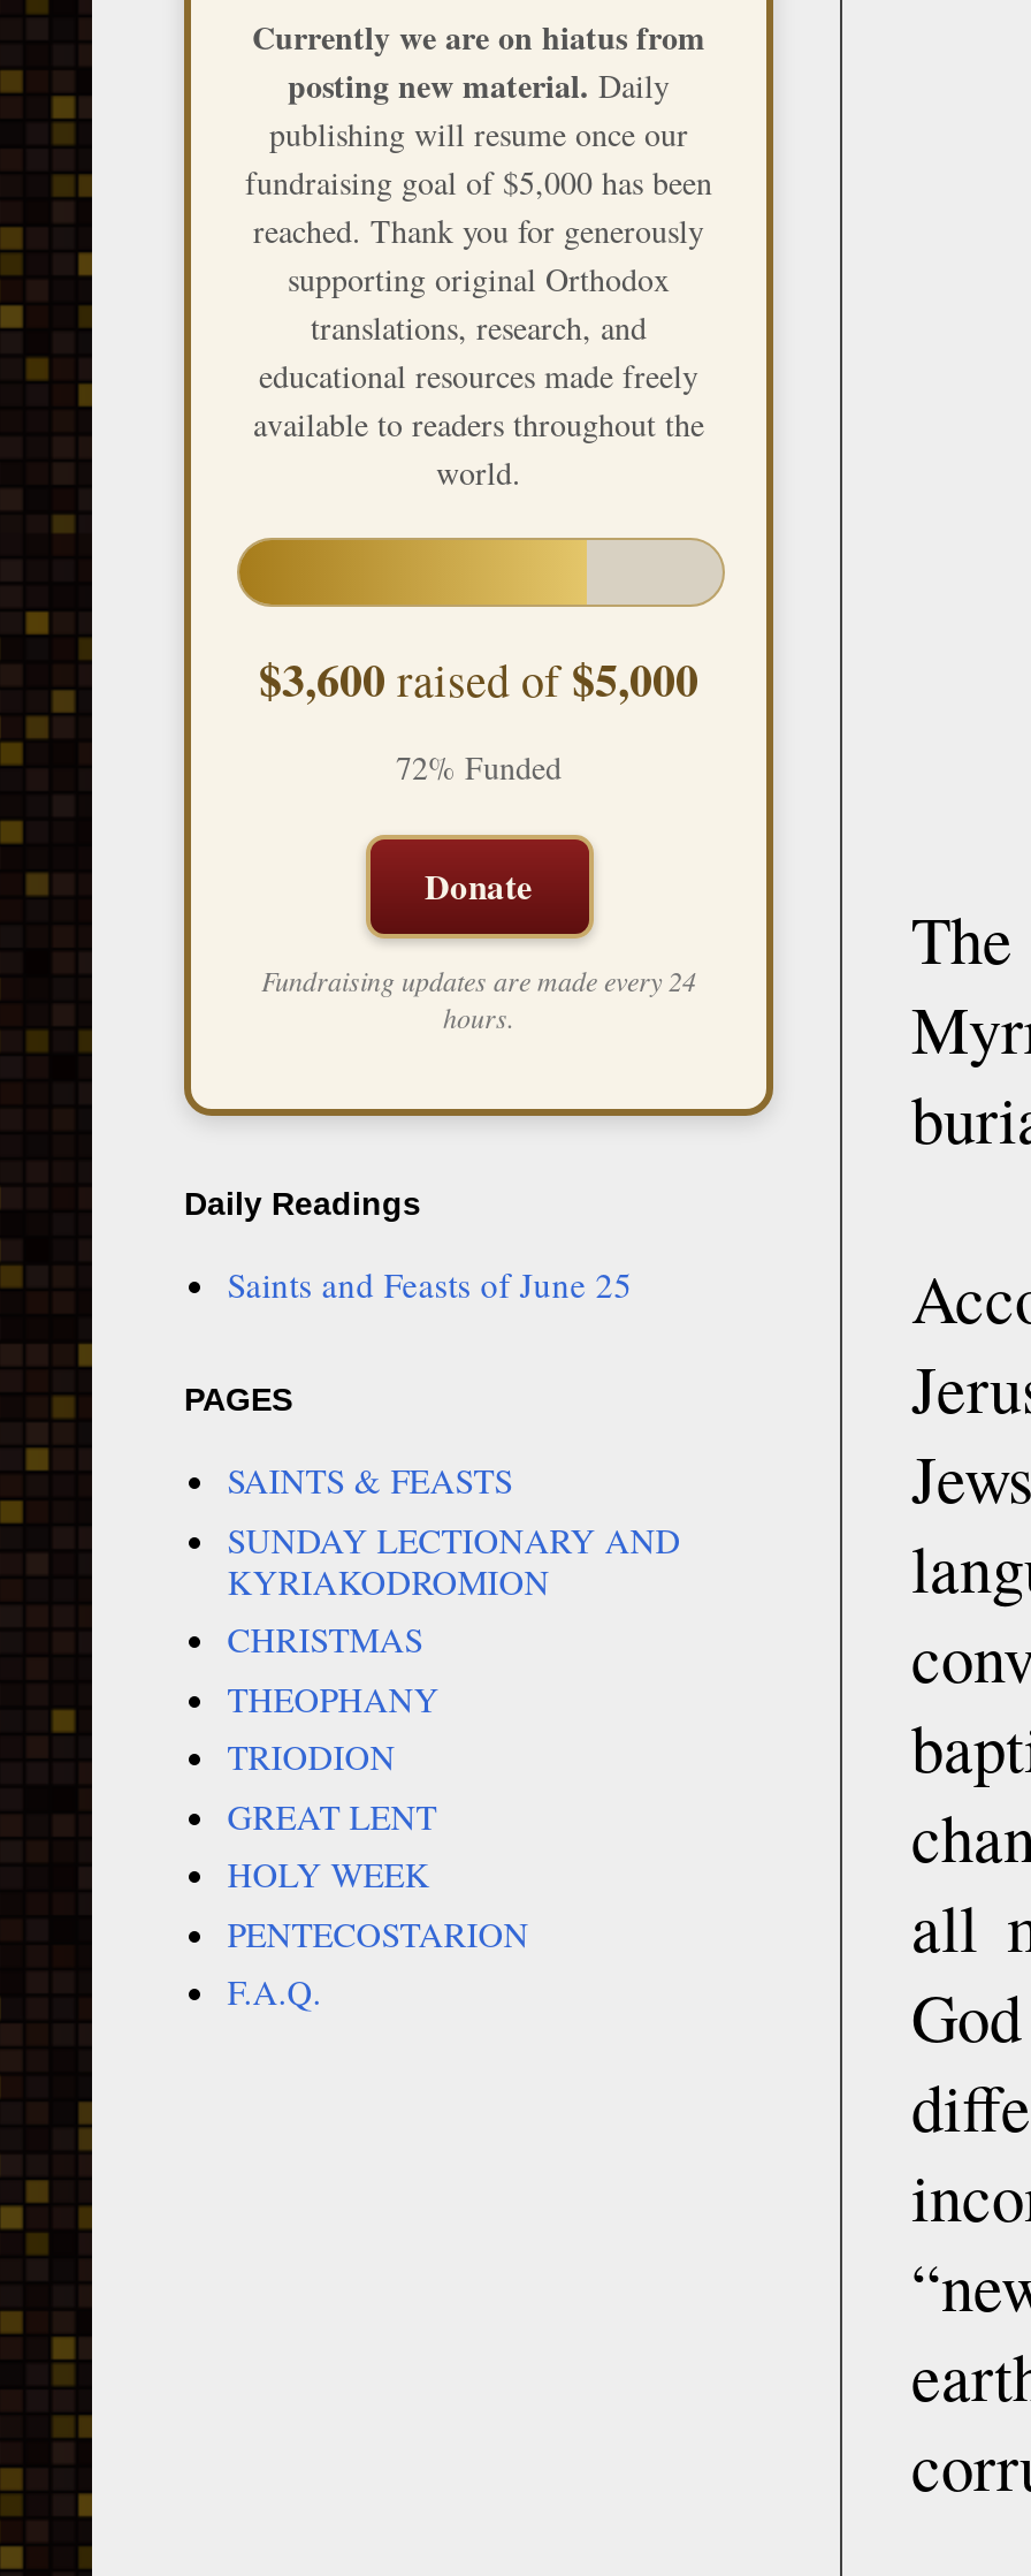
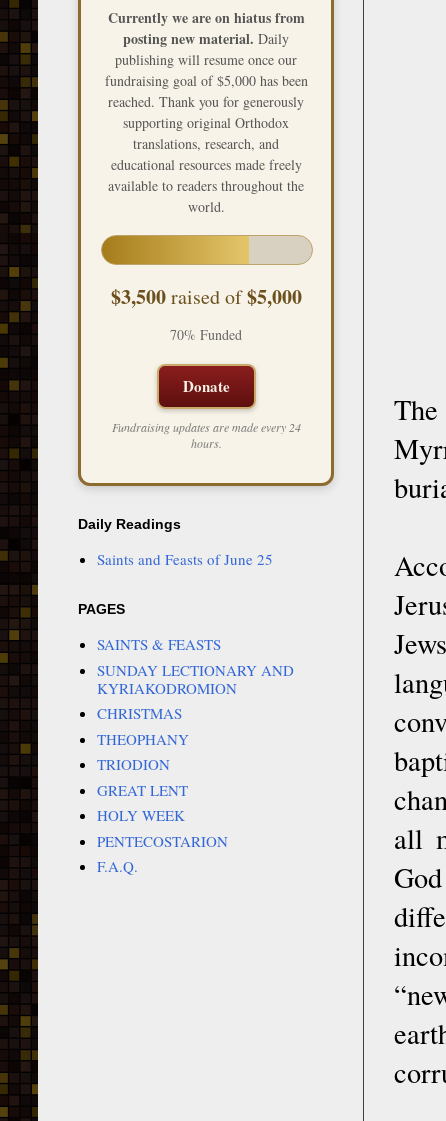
- $3,600 raised of $5,000
+ $3,500 raised of $5,000

- 72% Funded
+ 70% Funded
